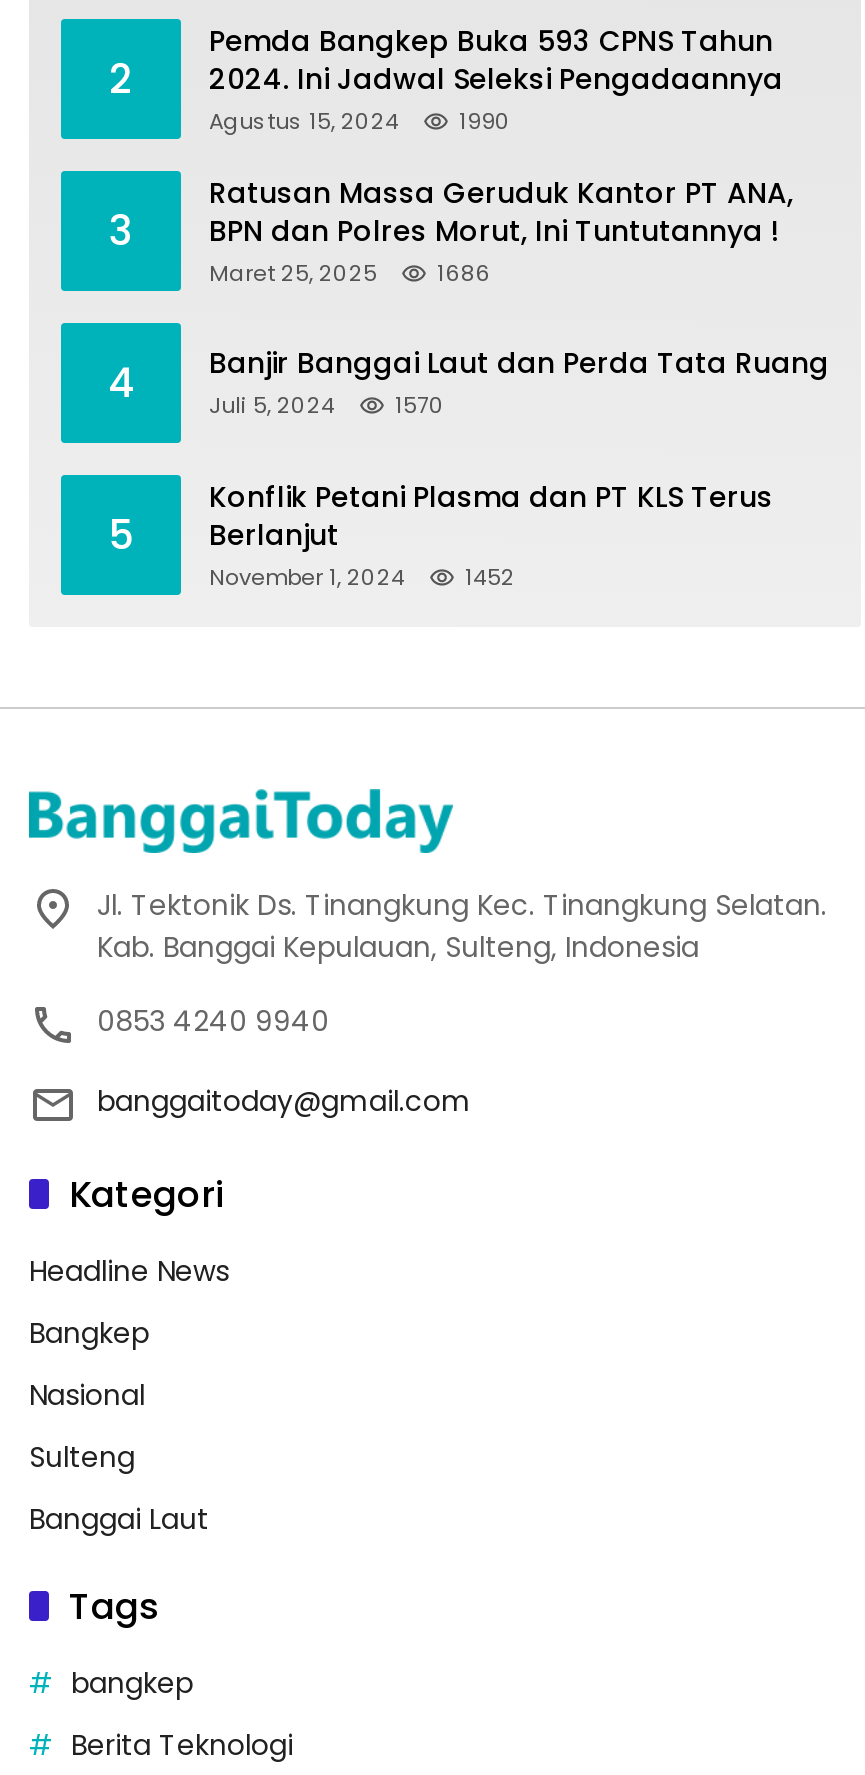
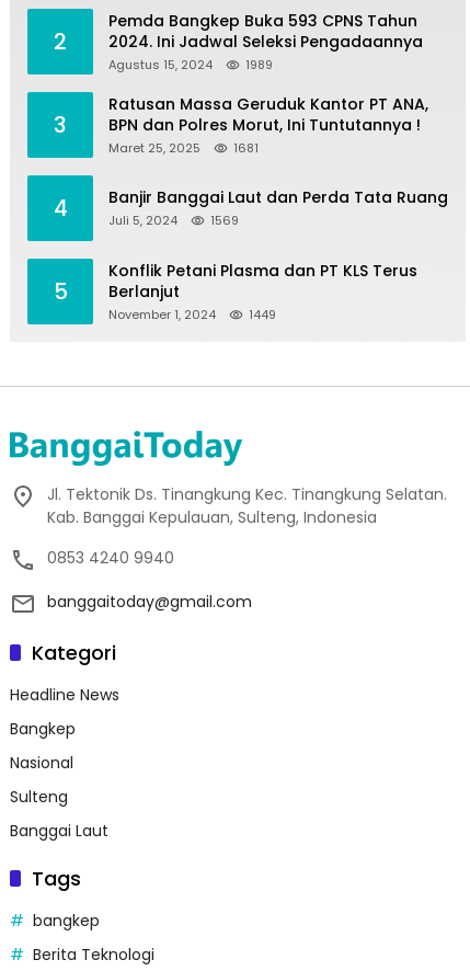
- Agustus 15, 2024 1990
+ Agustus 15, 2024 1989

- Maret 25, 2025 1686
+ Maret 25, 2025 1681

- Juli 5, 2024 1570
+ Juli 5, 2024 1569

- November 1, 2024 1452
+ November 1, 2024 1449
